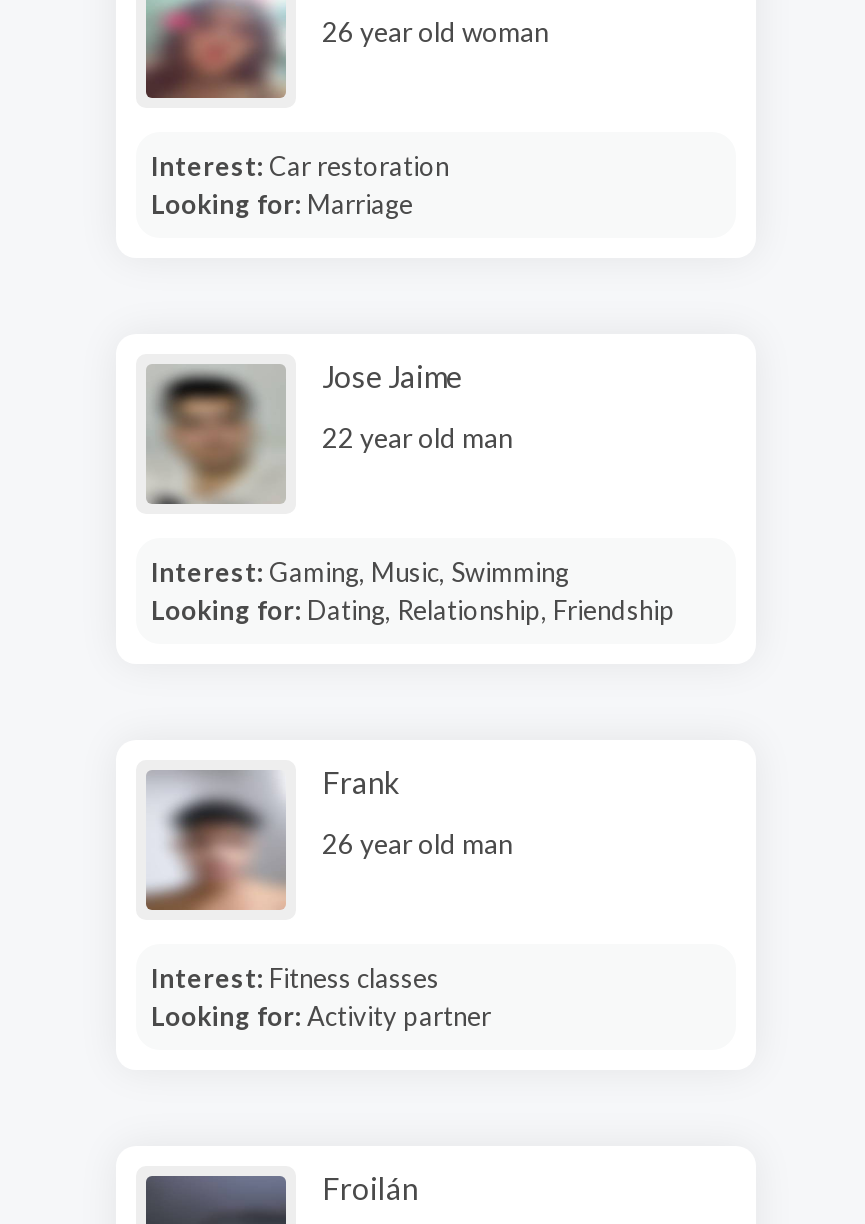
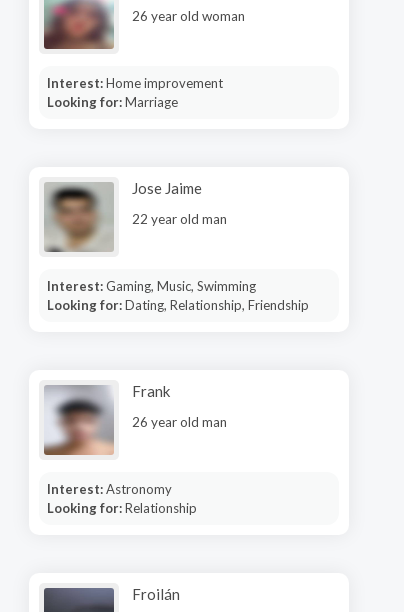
- Interest: Car restoration
+ Interest: Home improvement

- Interest: Fitness classes
- Looking for: Activity partner
+ Interest: Astronomy
+ Looking for: Relationship
